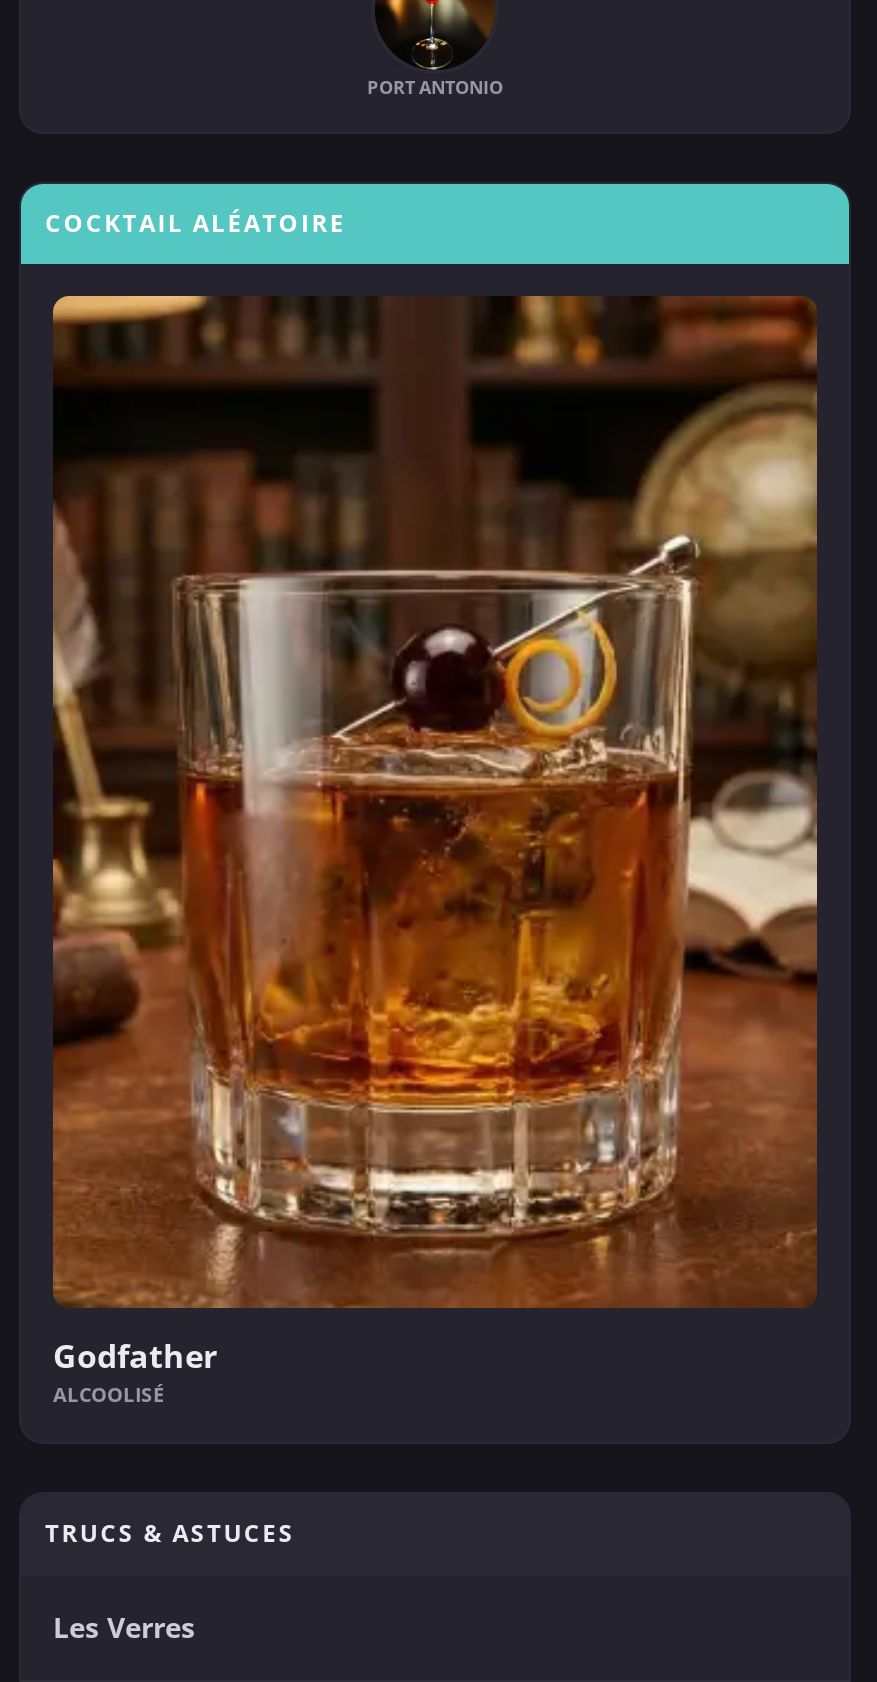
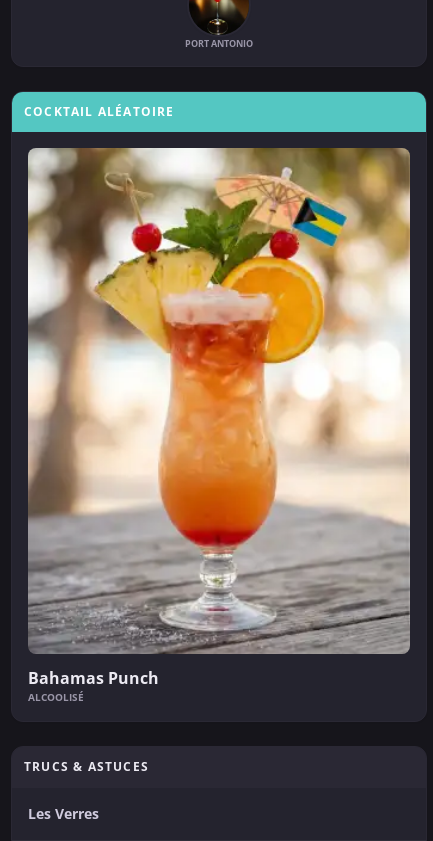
- [image]
- Godfather
+ [image]
+ Bahamas Punch
